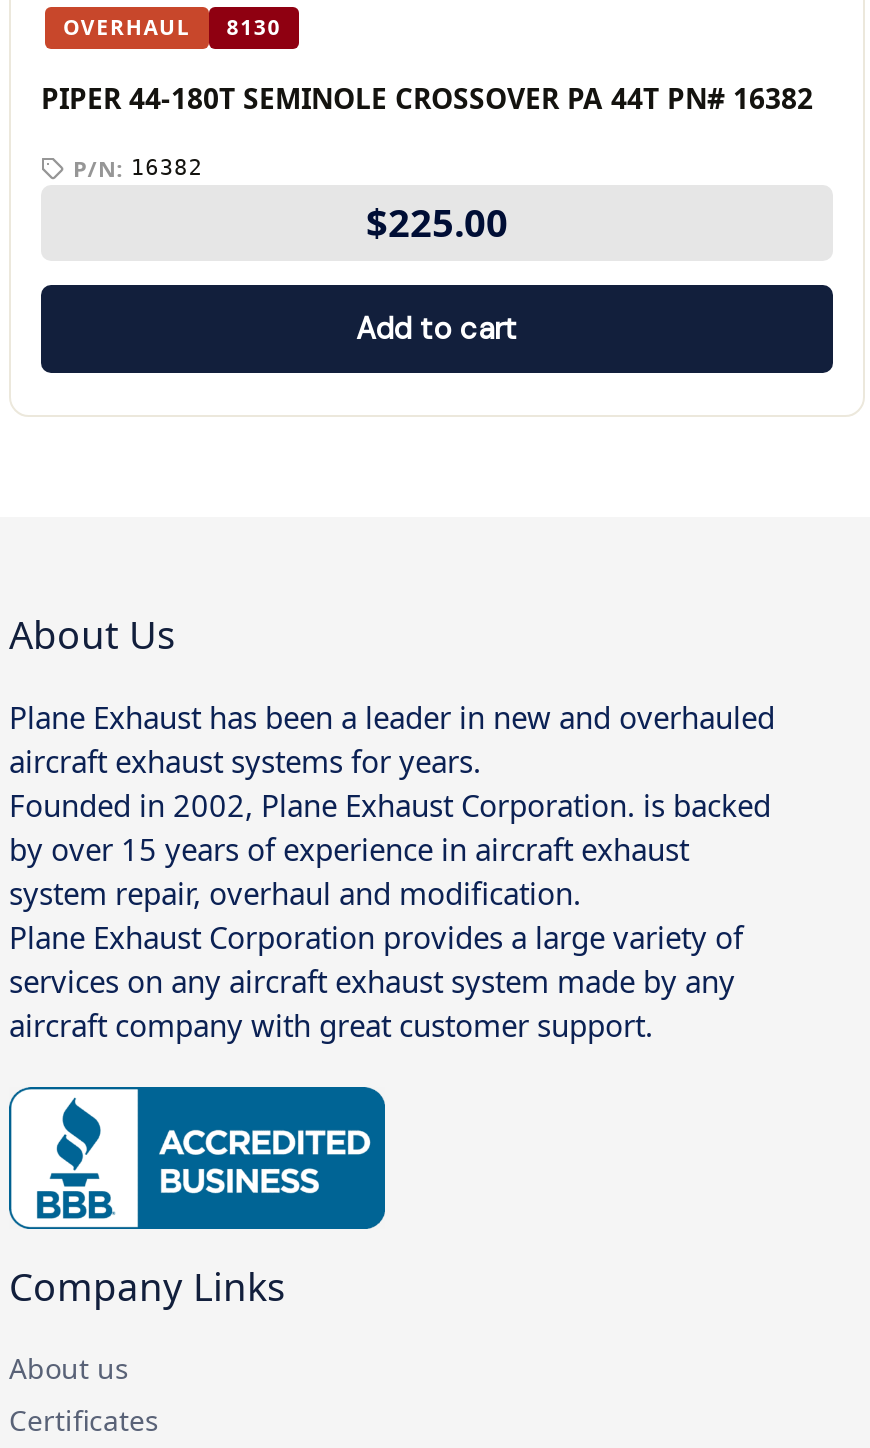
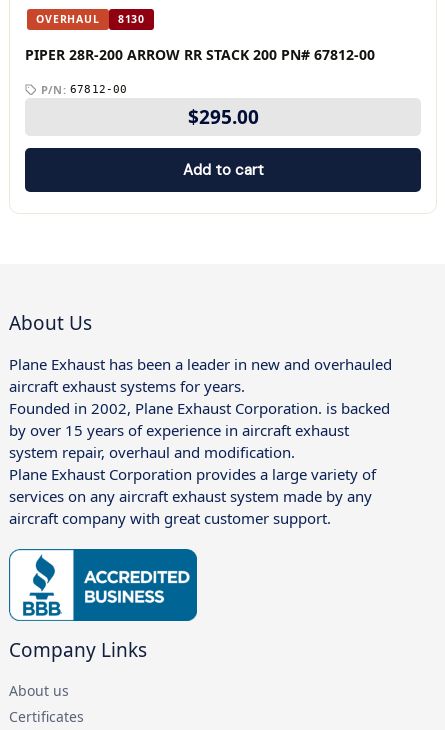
- PIPER 44-180T SEMINOLE CROSSOVER PA 44T PN# 16382
+ PIPER 28R-200 ARROW RR STACK 200 PN# 67812-00

- P/N: 16382
+ P/N: 67812-00

- $225.00
+ $295.00
